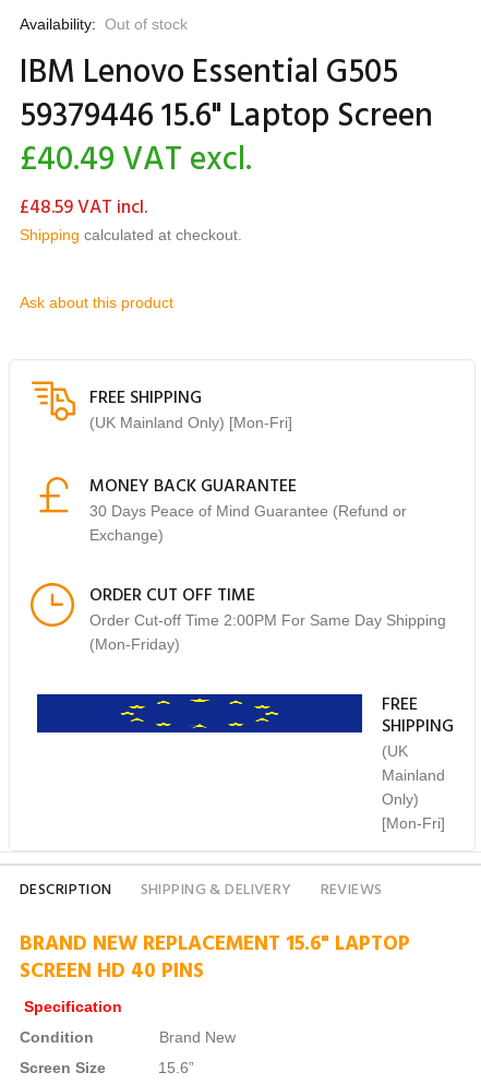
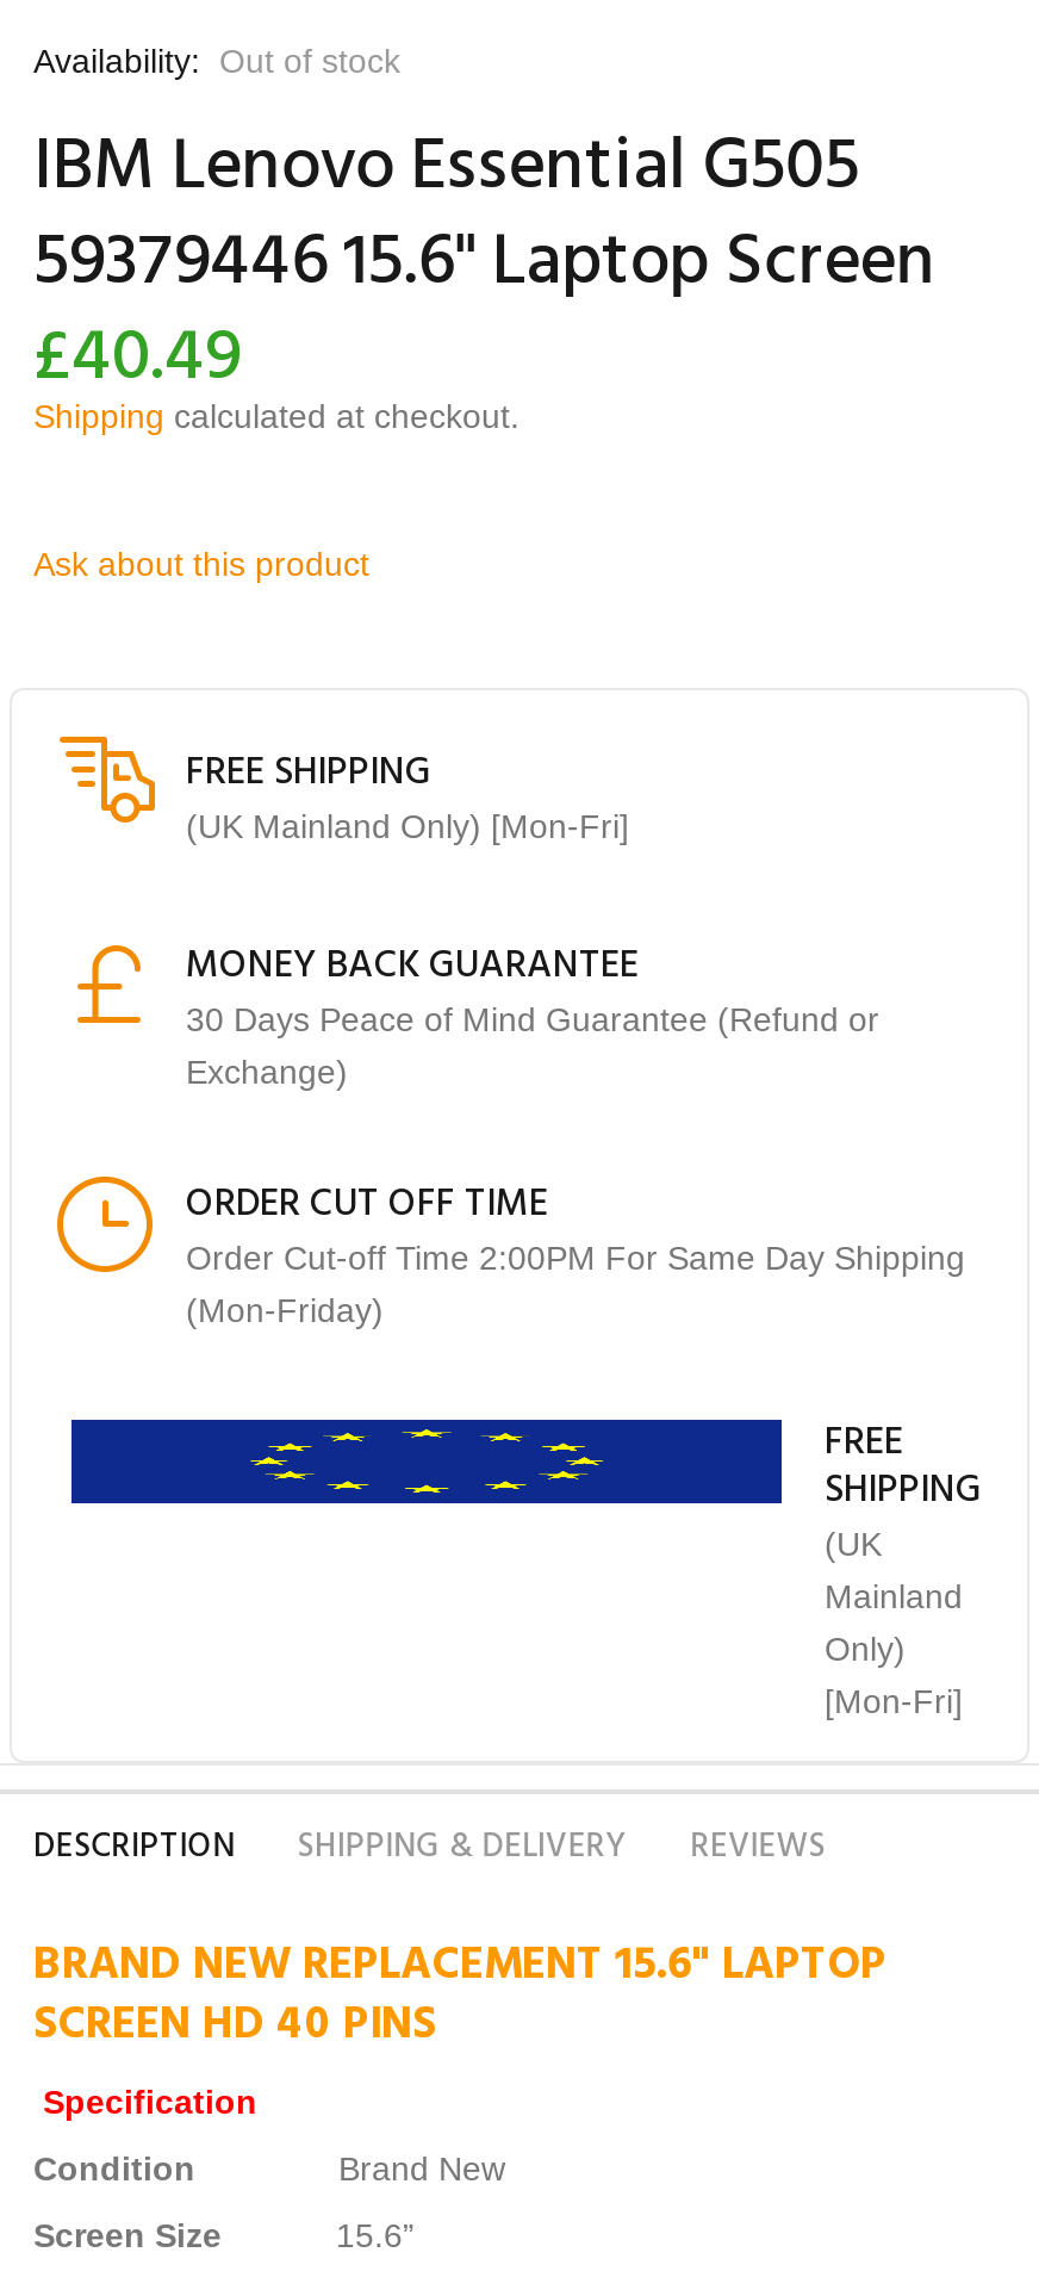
- £40.49 VAT excl.
- £48.59 VAT incl.
+ £40.49
